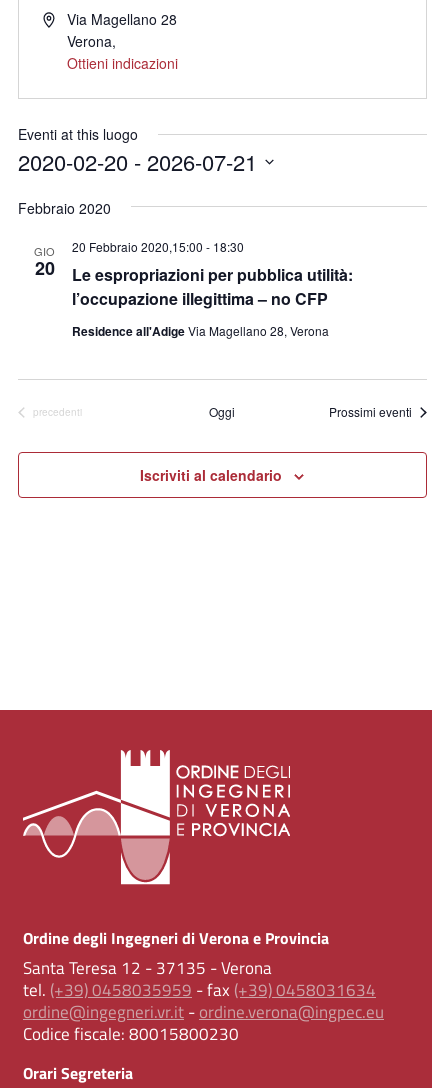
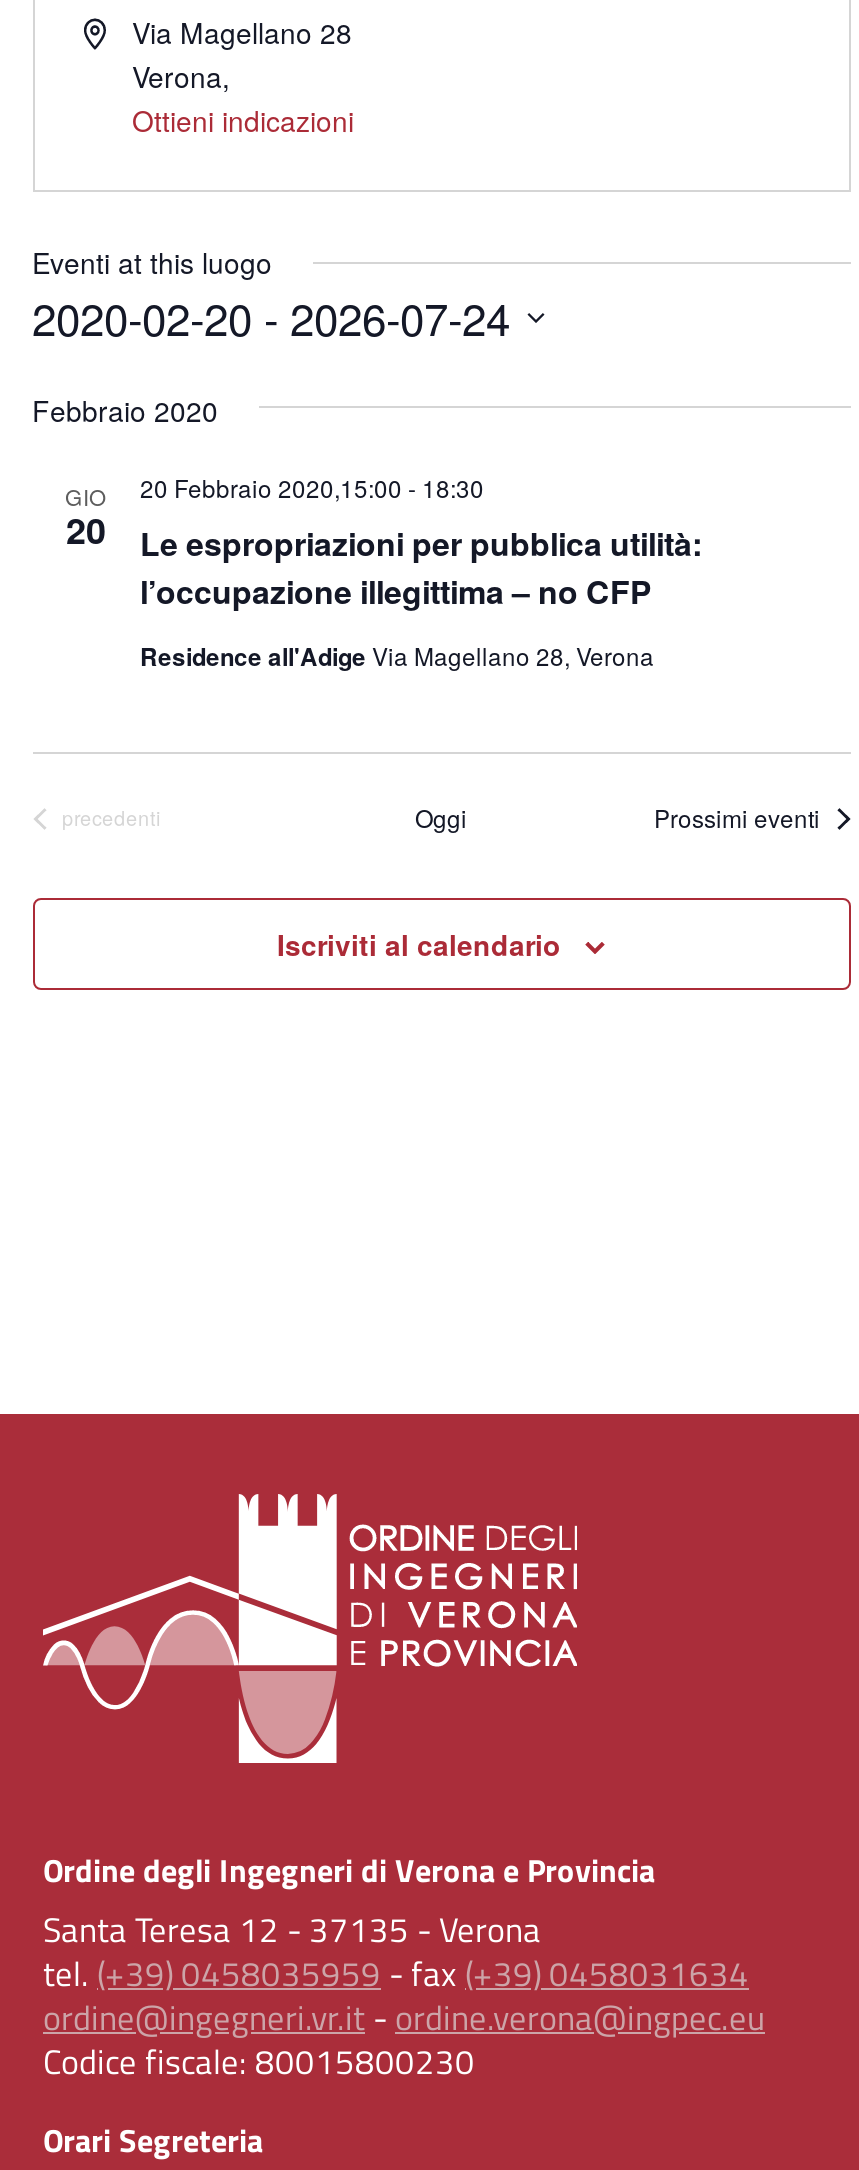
- 2020-02-20 - 2026-07-21
+ 2020-02-20 - 2026-07-24
